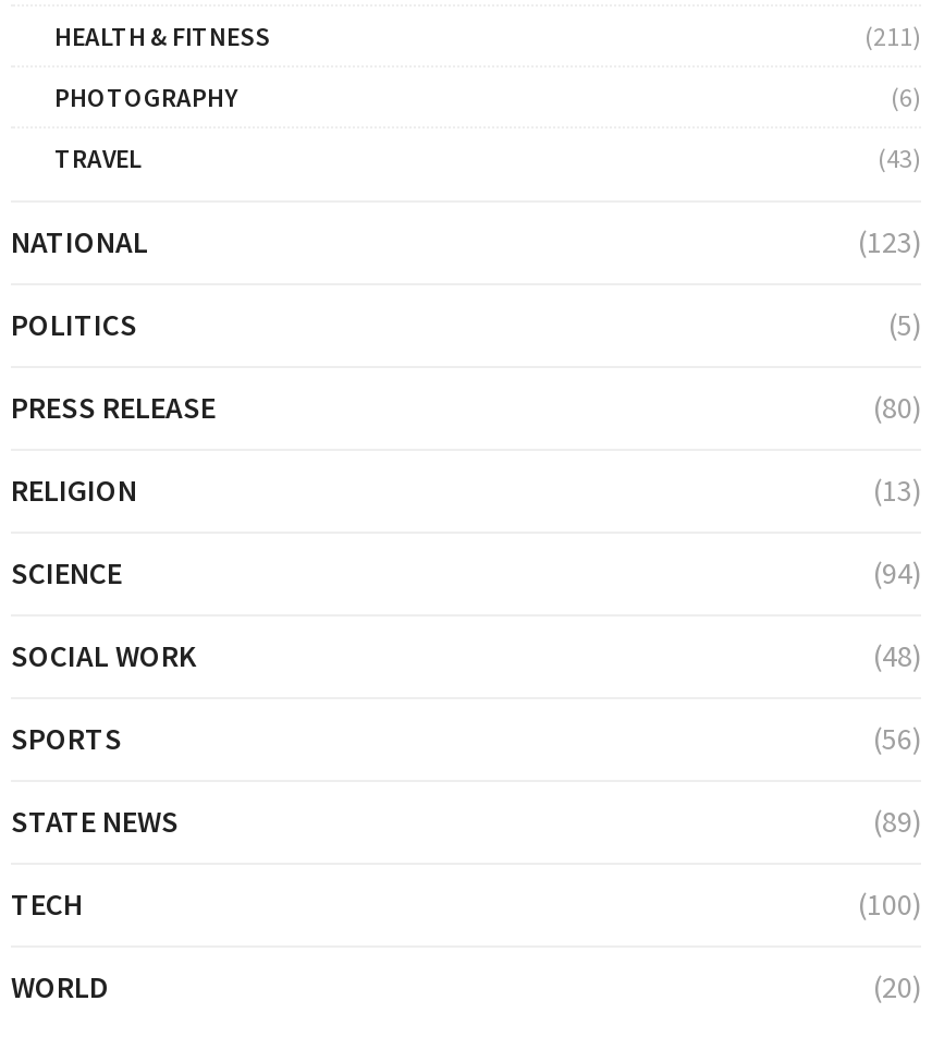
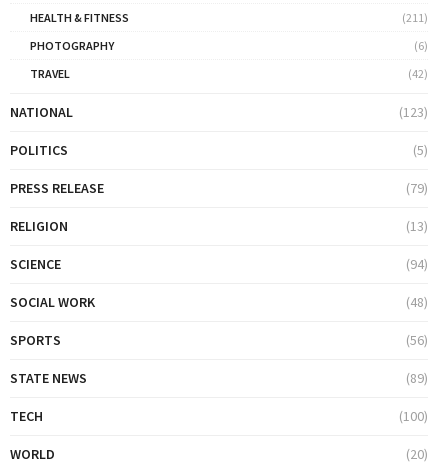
- (43)
+ (42)

- (80)
+ (79)
